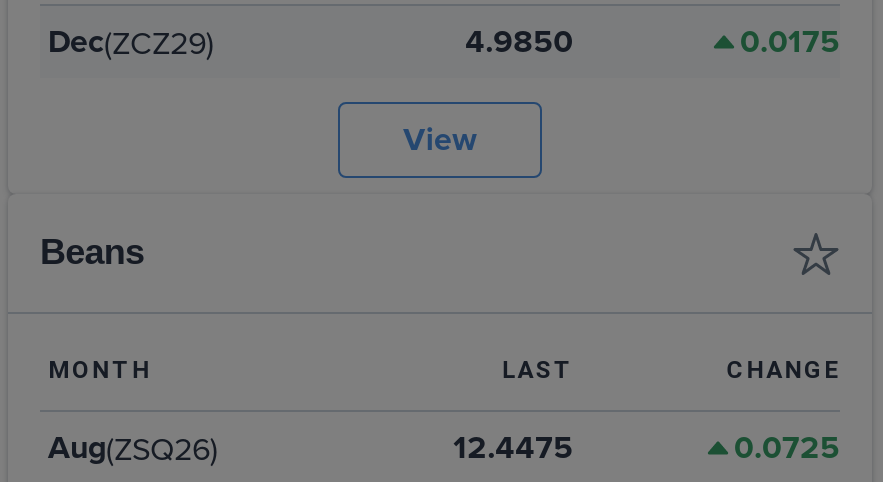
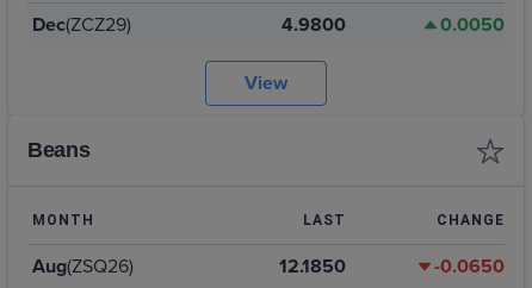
- 4.9850
+ 4.9800

- 0.0175
+ 0.0050

- 12.4475
+ 12.1850

- 0.0725
+ -0.0650
